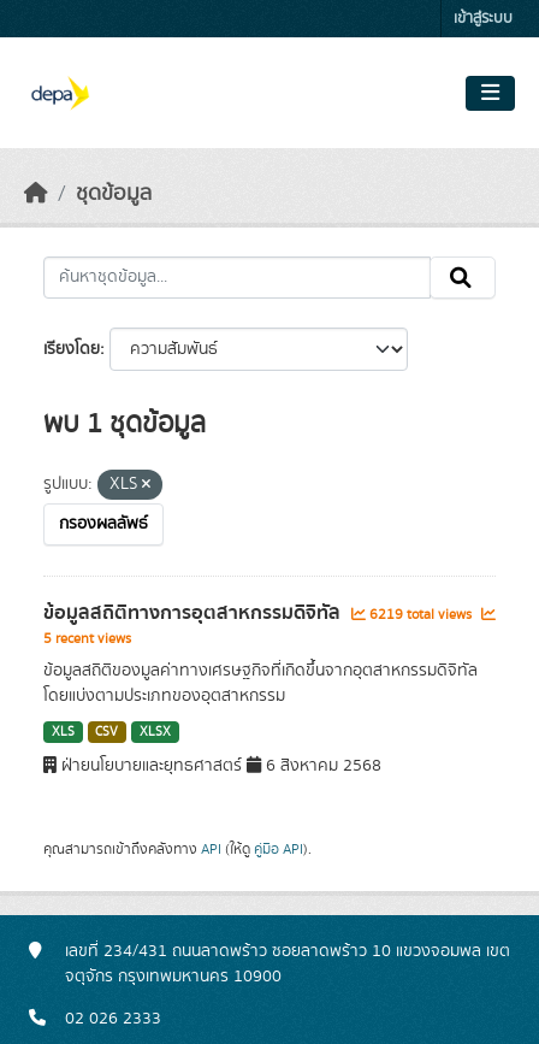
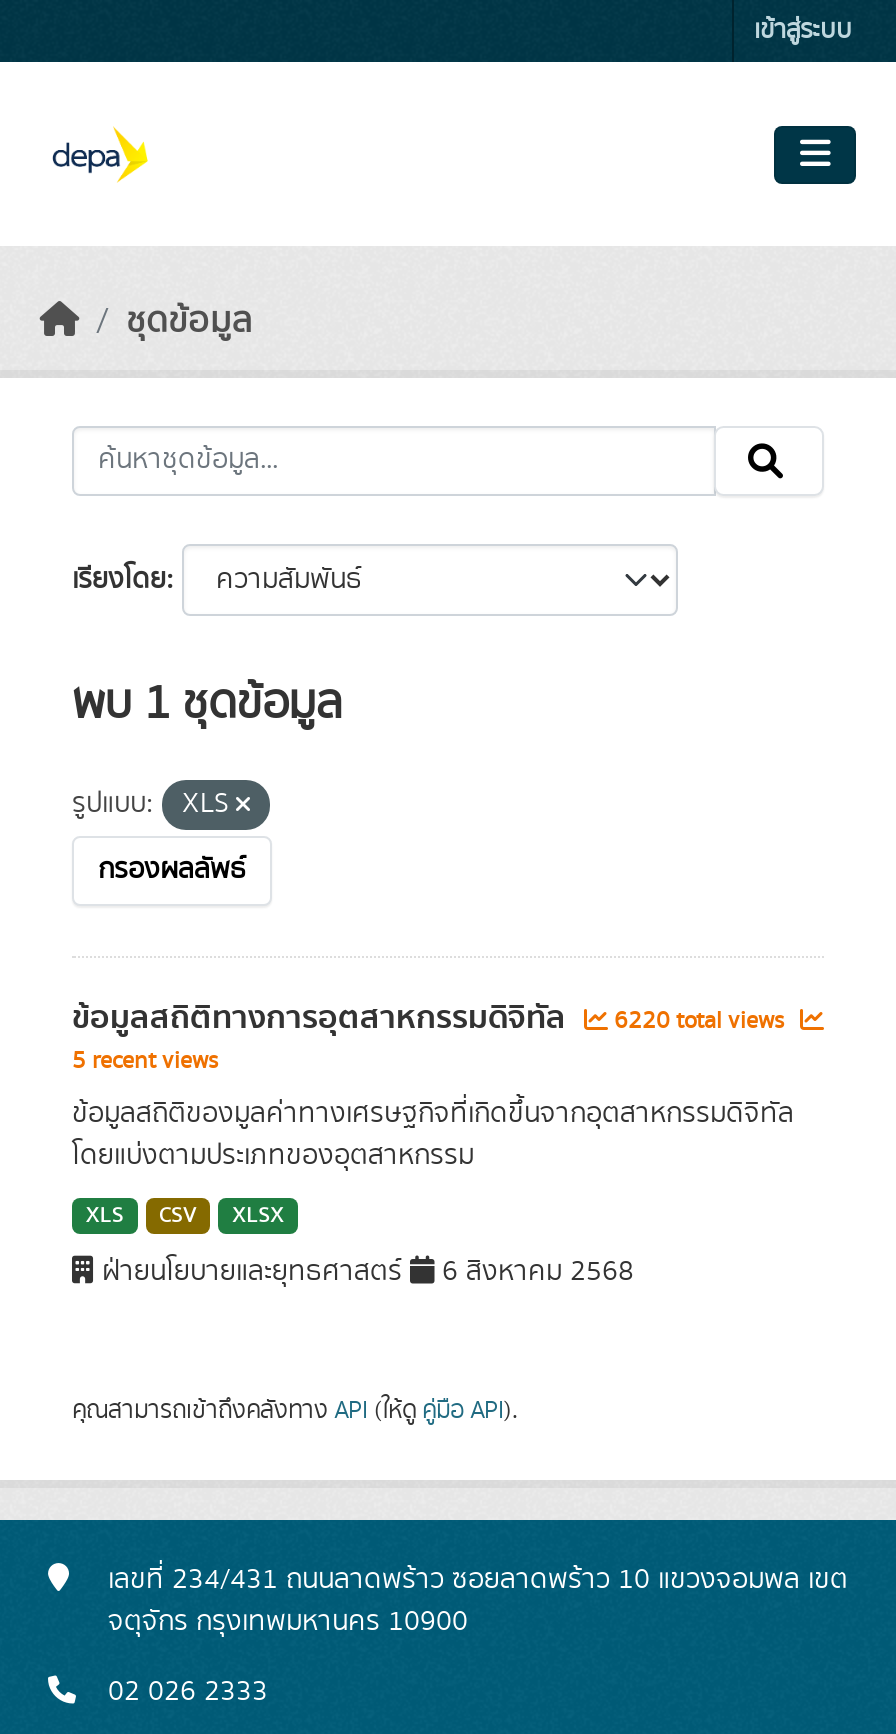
- ข้อมูลสถิติทางการอุตสาหกรรมดิจิทัล 6219 total views
+ ข้อมูลสถิติทางการอุตสาหกรรมดิจิทัล 6220 total views
